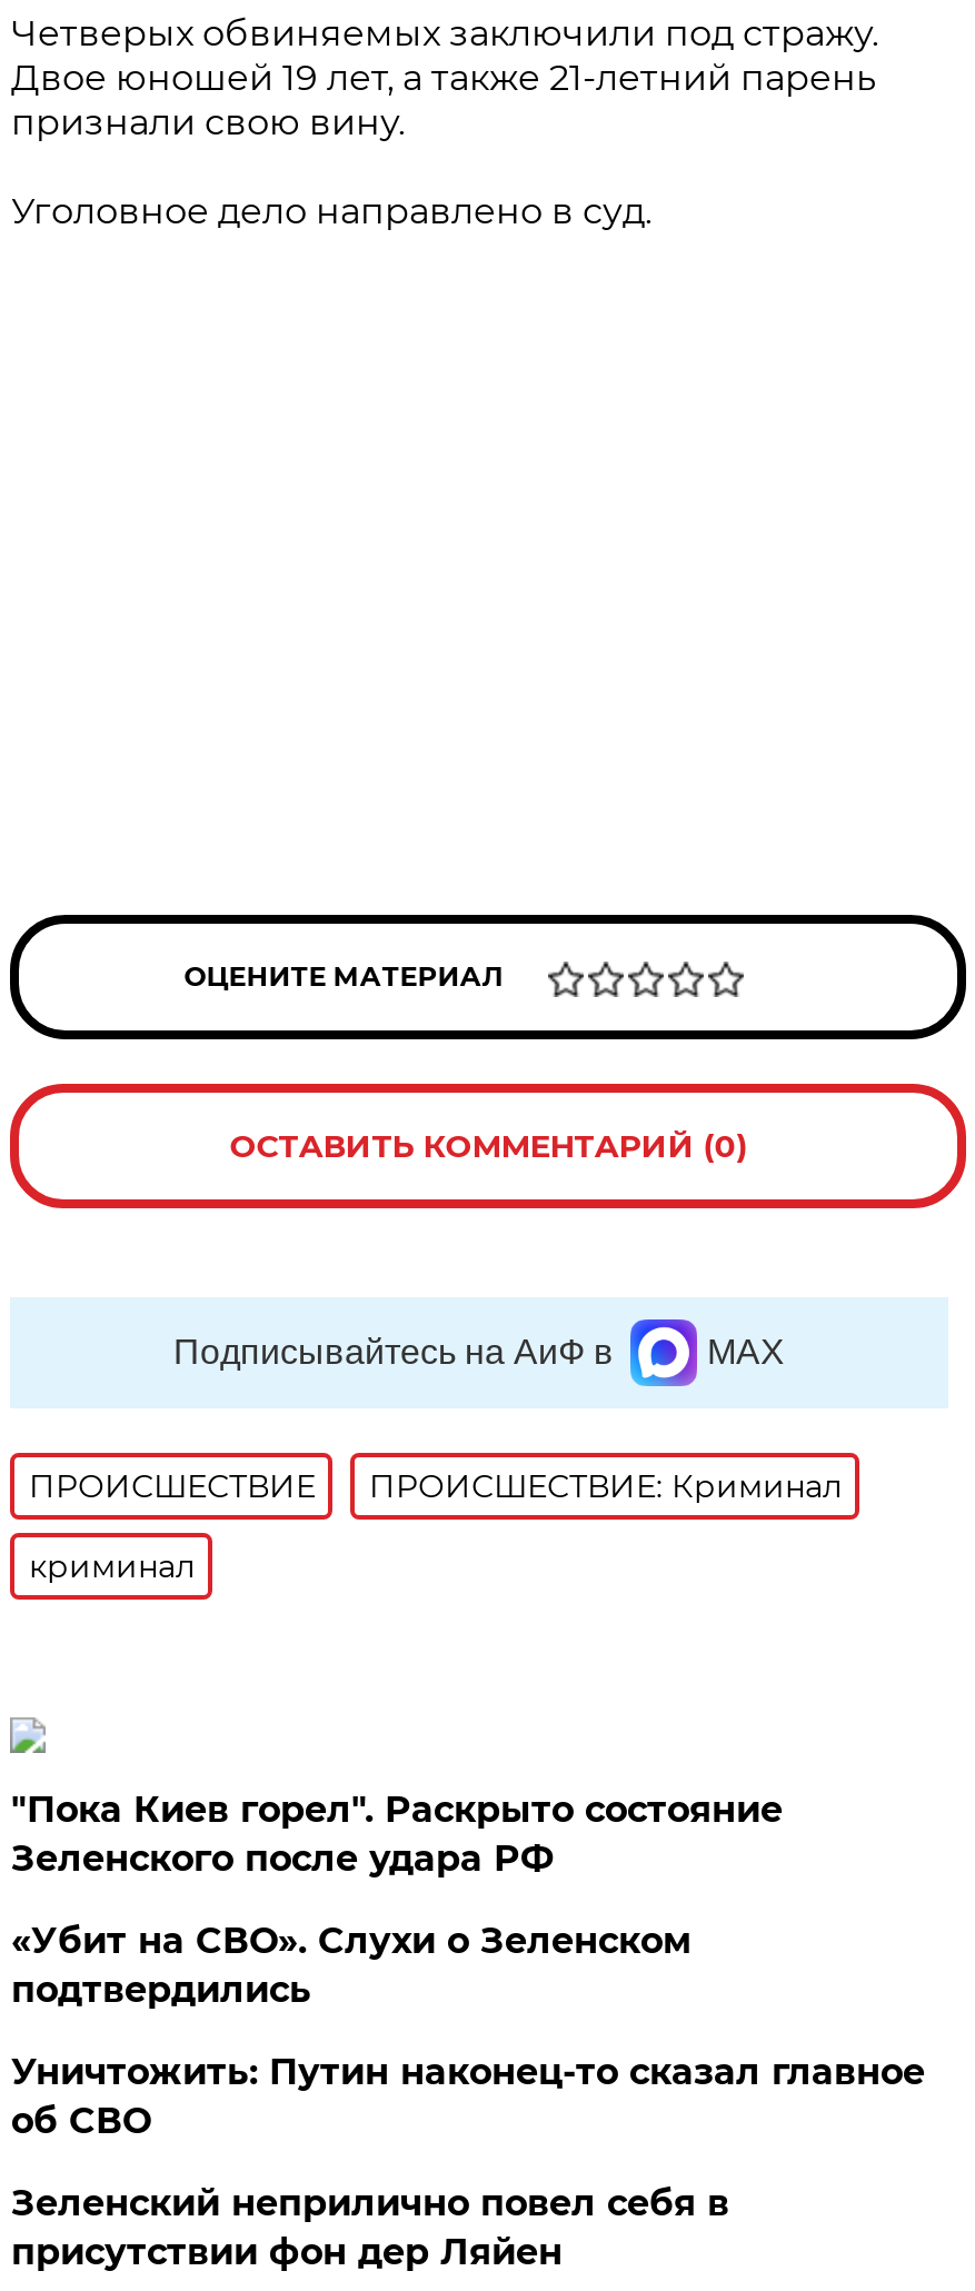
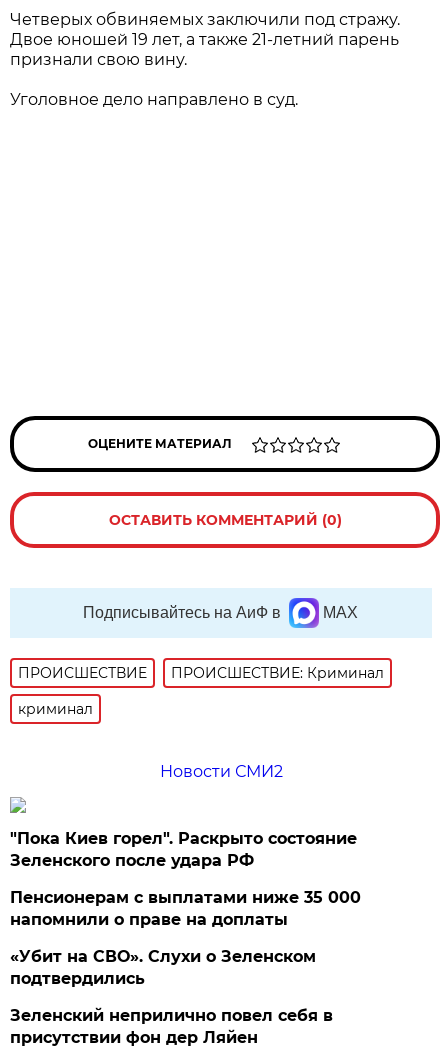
+ Новости СМИ2

+ Пенсионерам с выплатами ниже 35 000
+ напомнили о праве на доплаты

moved down: «Убит на СВО». Слухи о Зеленском | подтвердились

- Уничтожить: Путин наконец-то сказал главное
- об СВО
